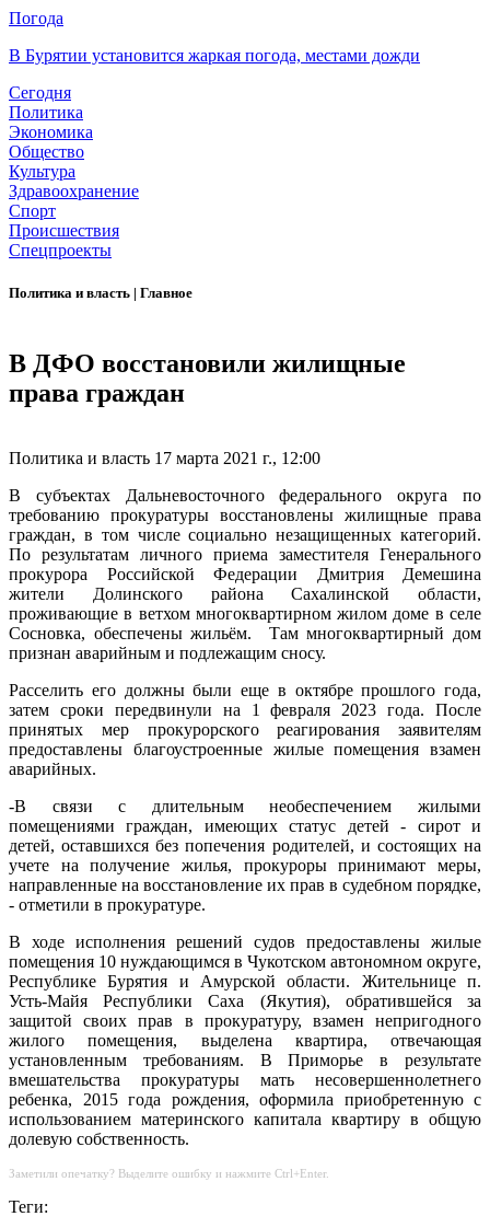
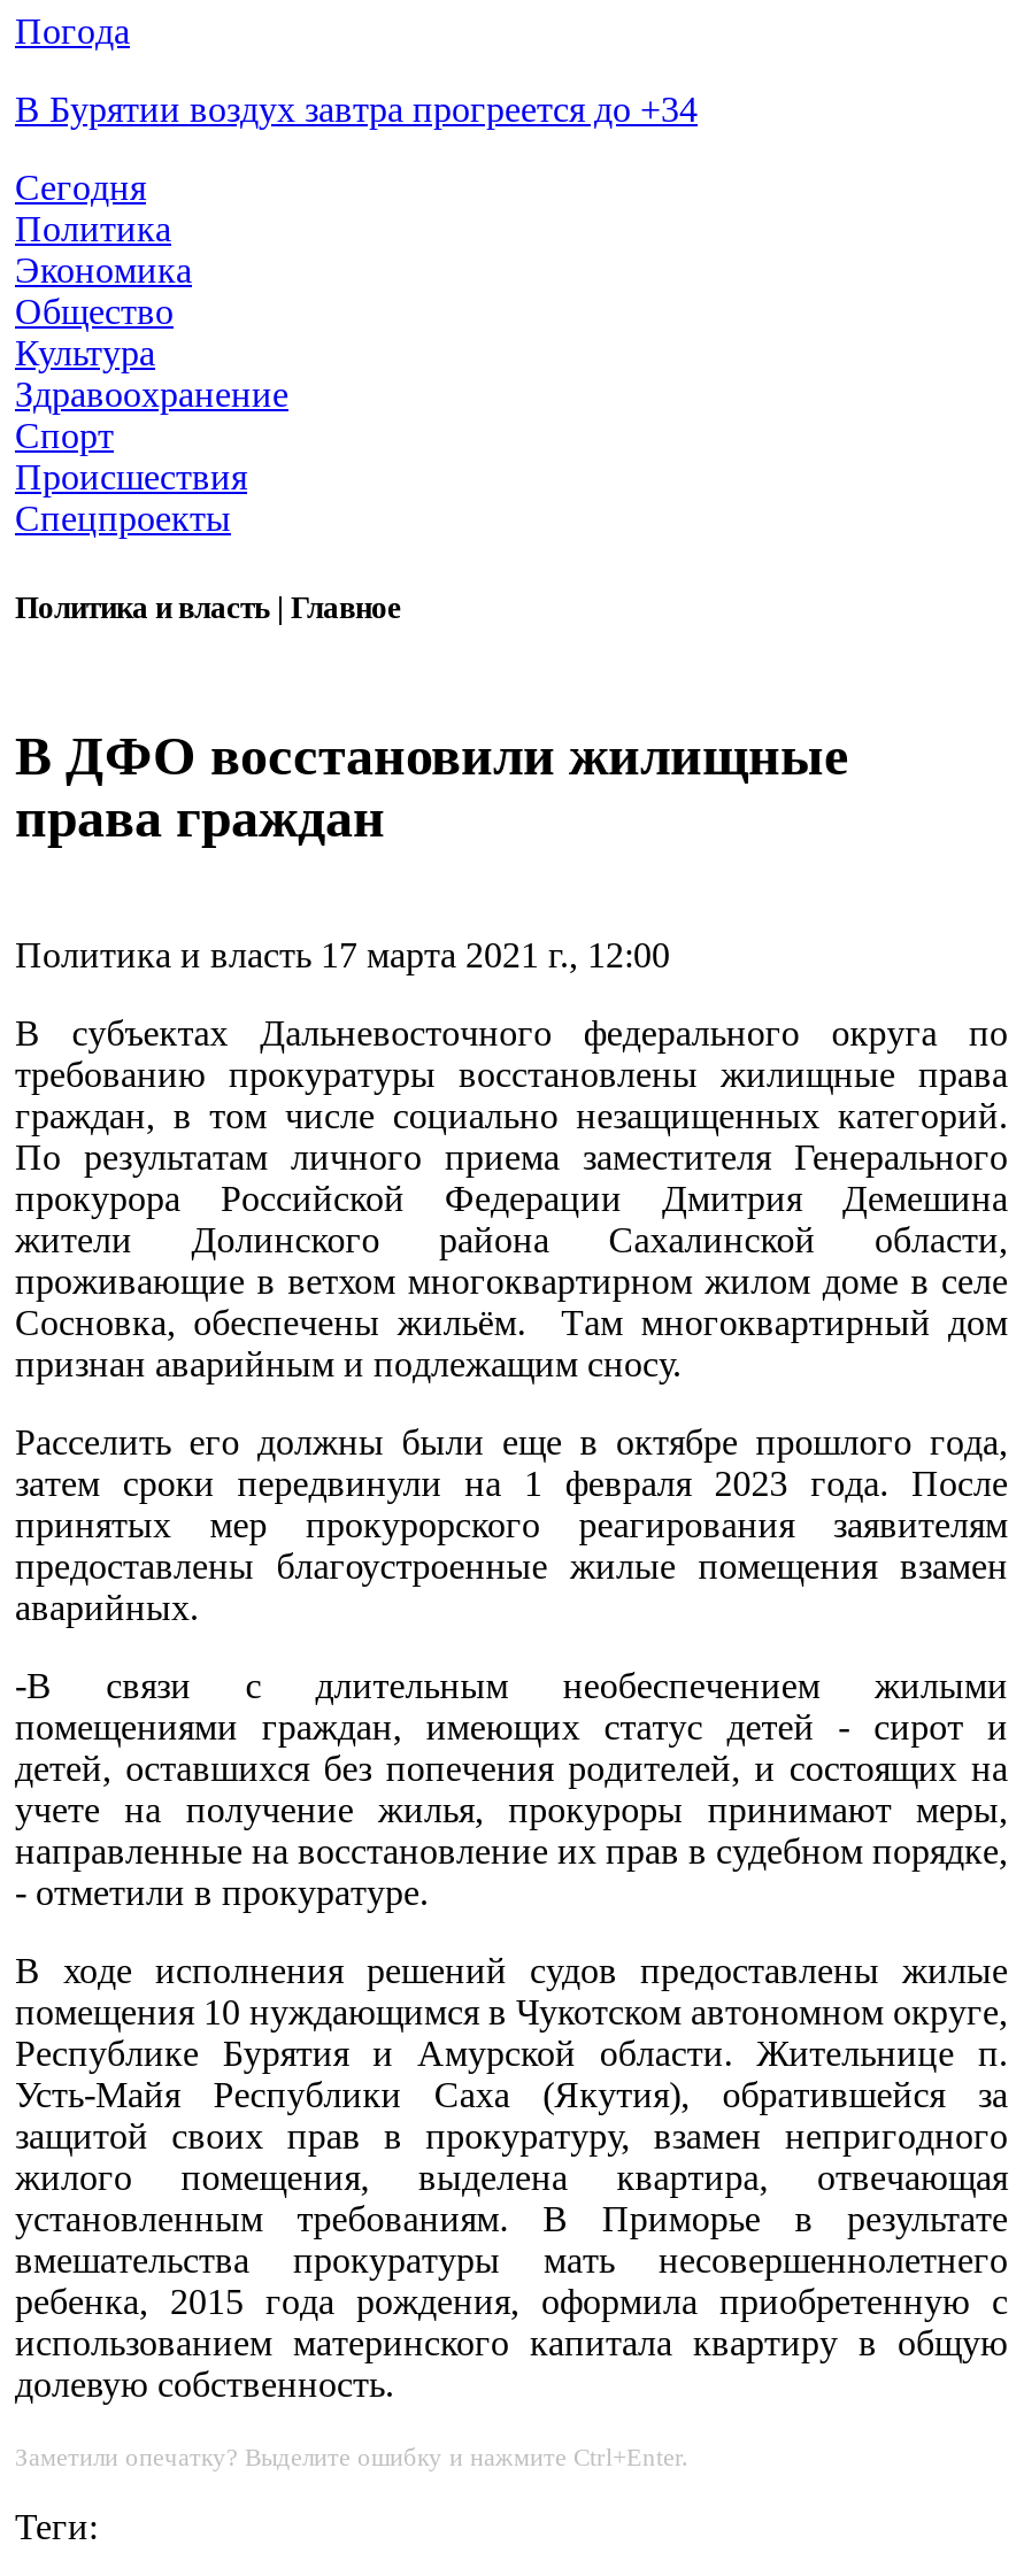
- В Бурятии установится жаркая погода, местами дожди
+ В Бурятии воздух завтра прогреется до +34
